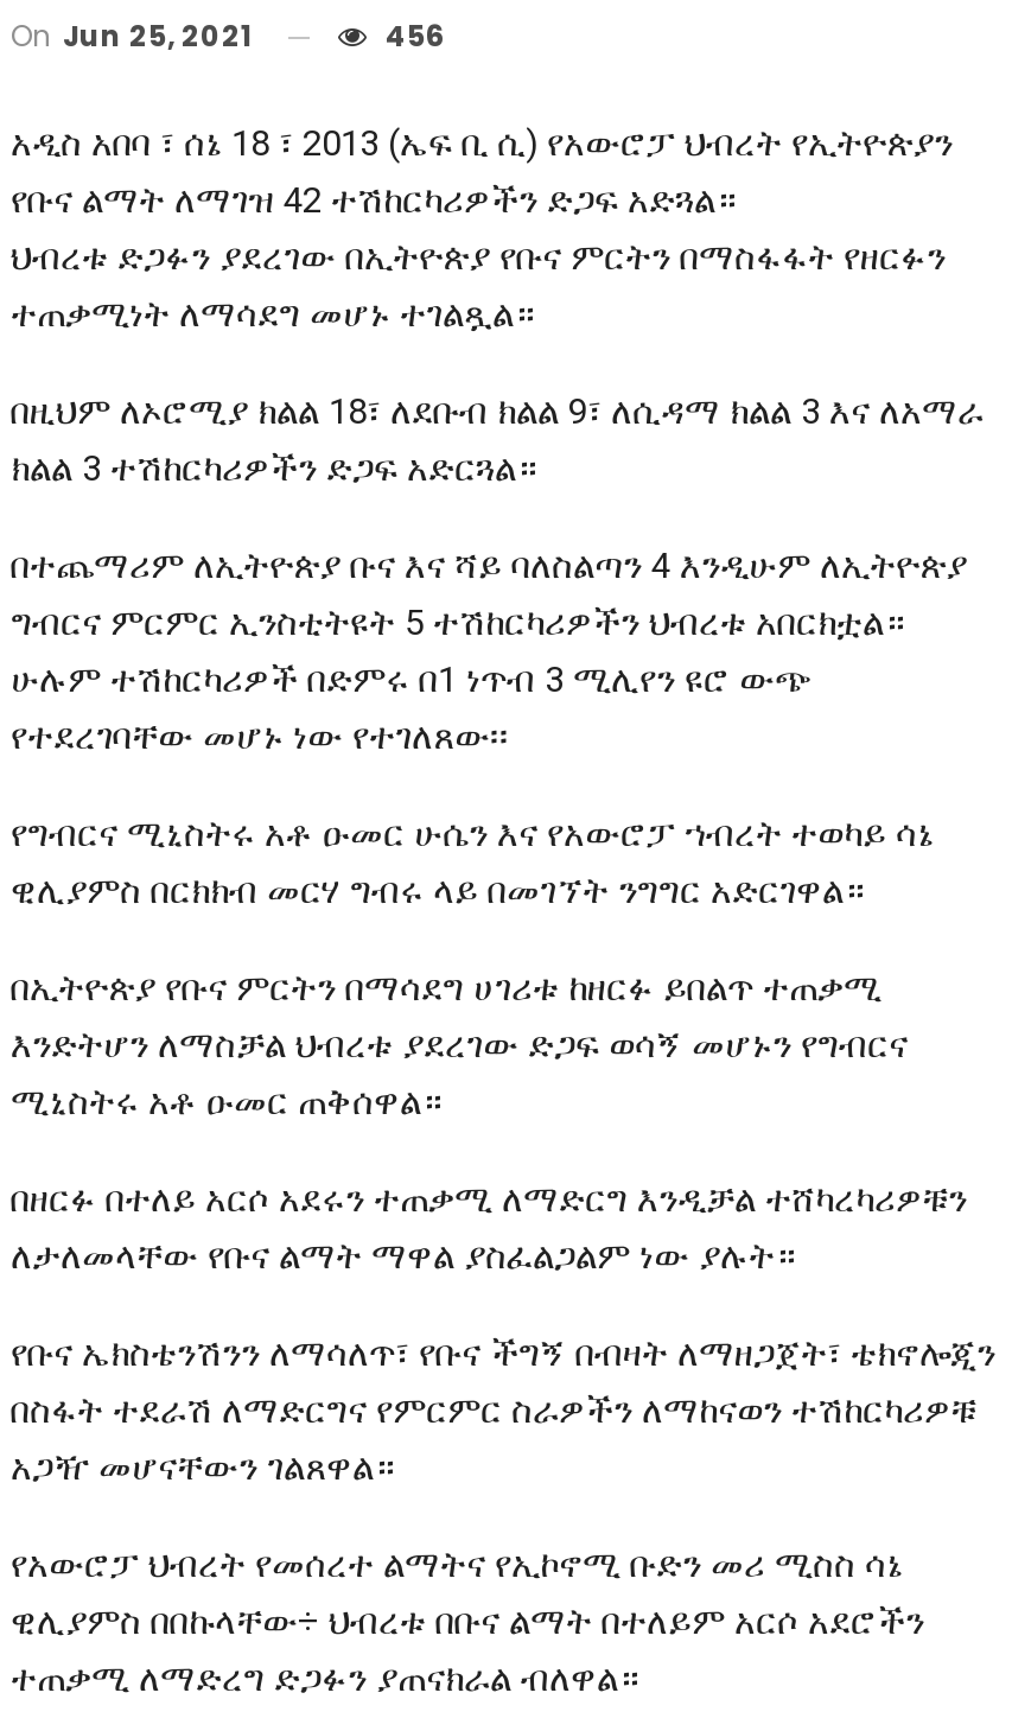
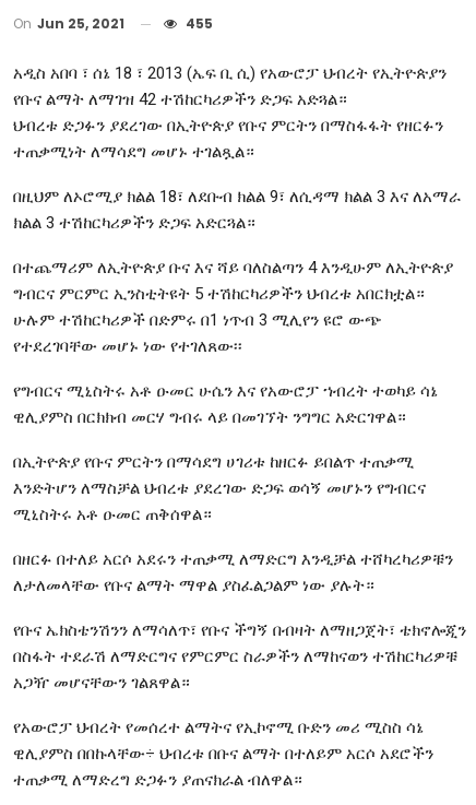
- 456
+ 455
